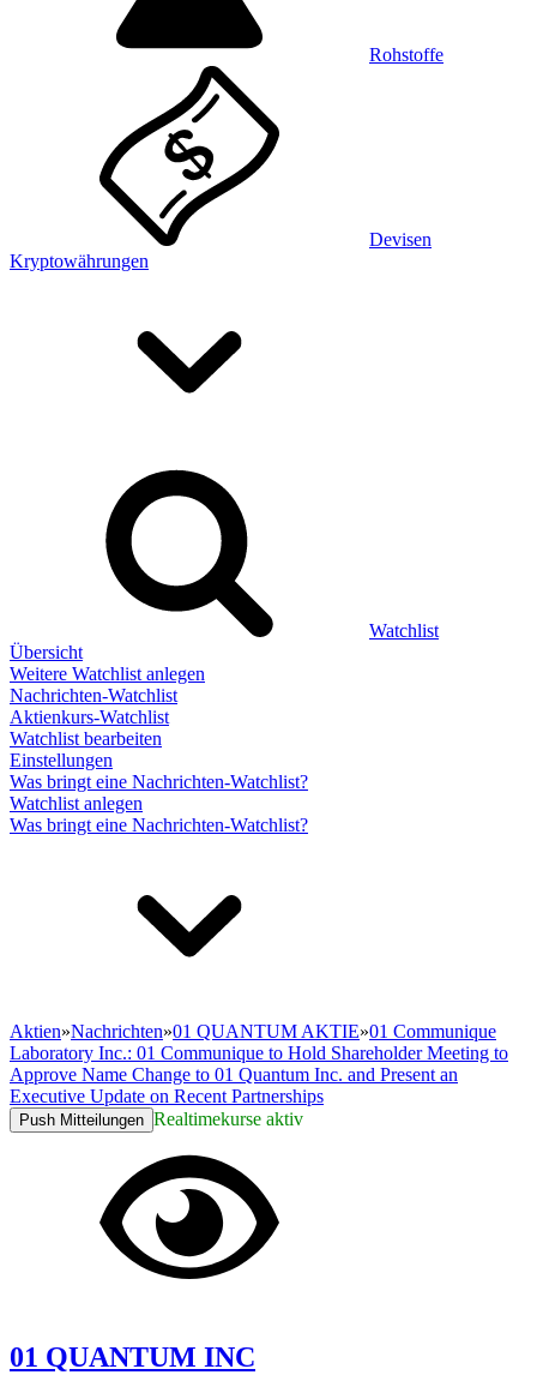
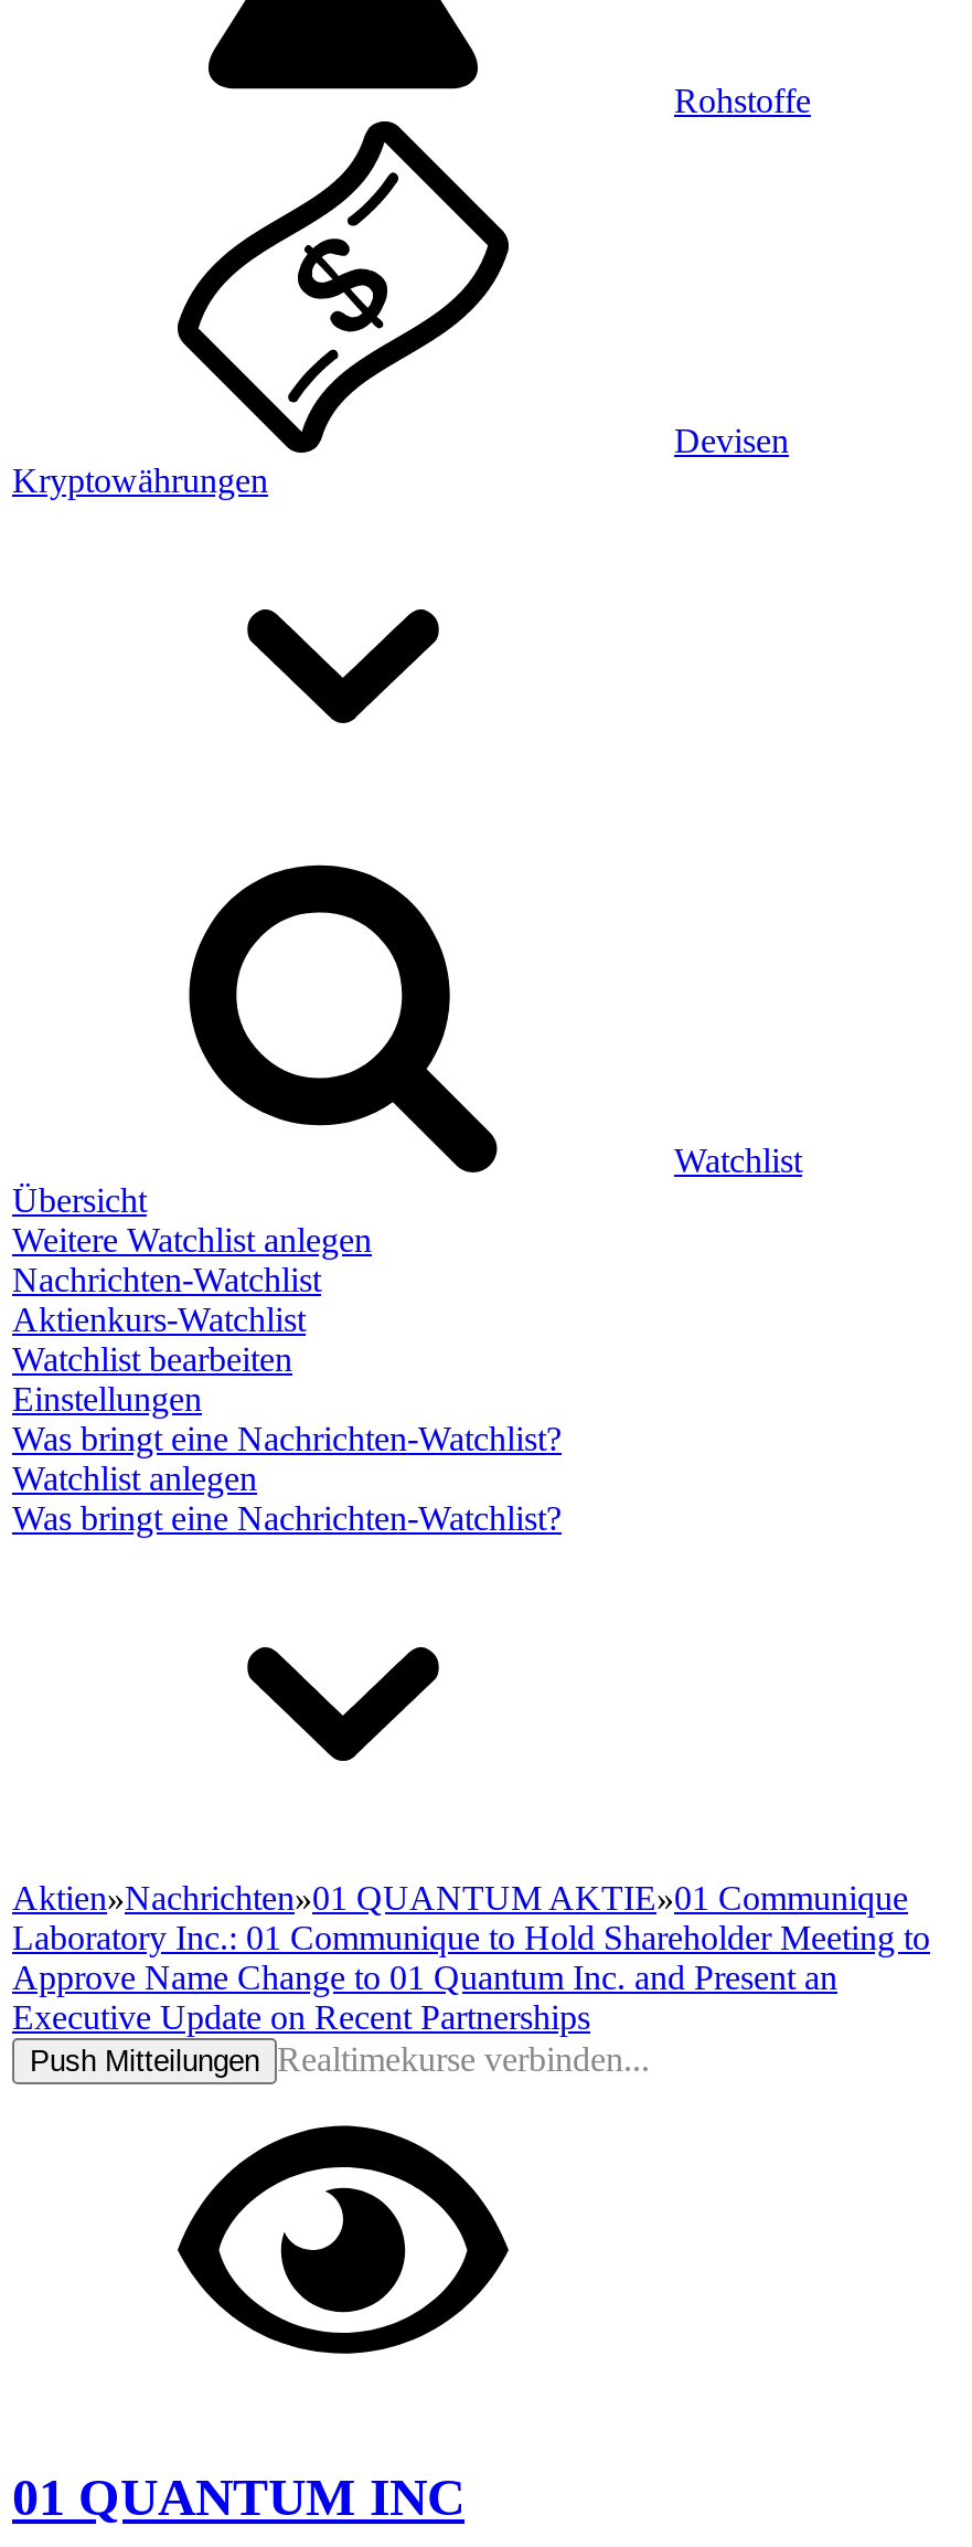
- Push Mitteilungen Realtimekurse aktiv
+ Push Mitteilungen Realtimekurse verbinden...
